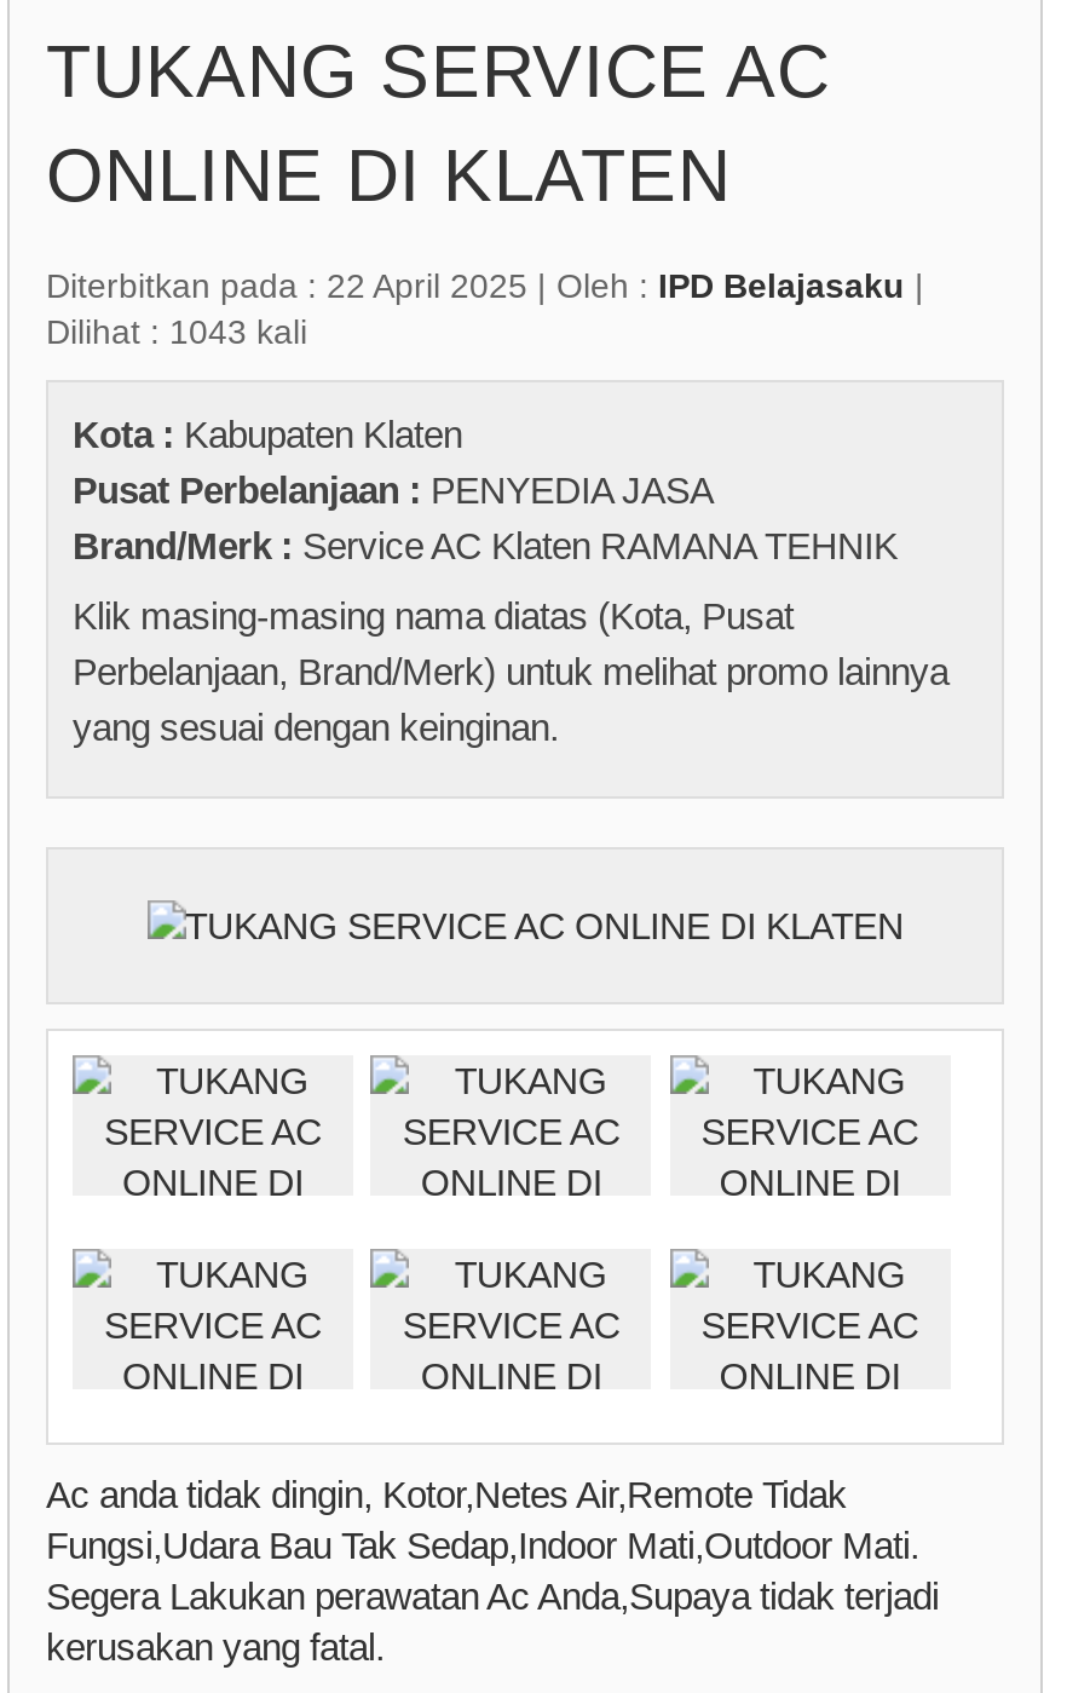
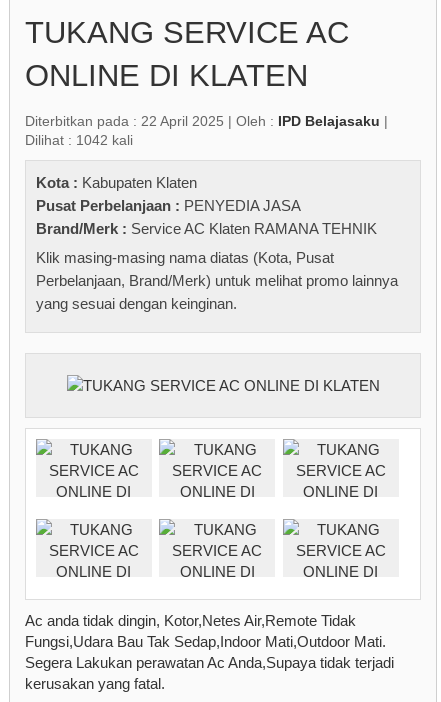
- Dilihat : 1043 kali
+ Dilihat : 1042 kali
